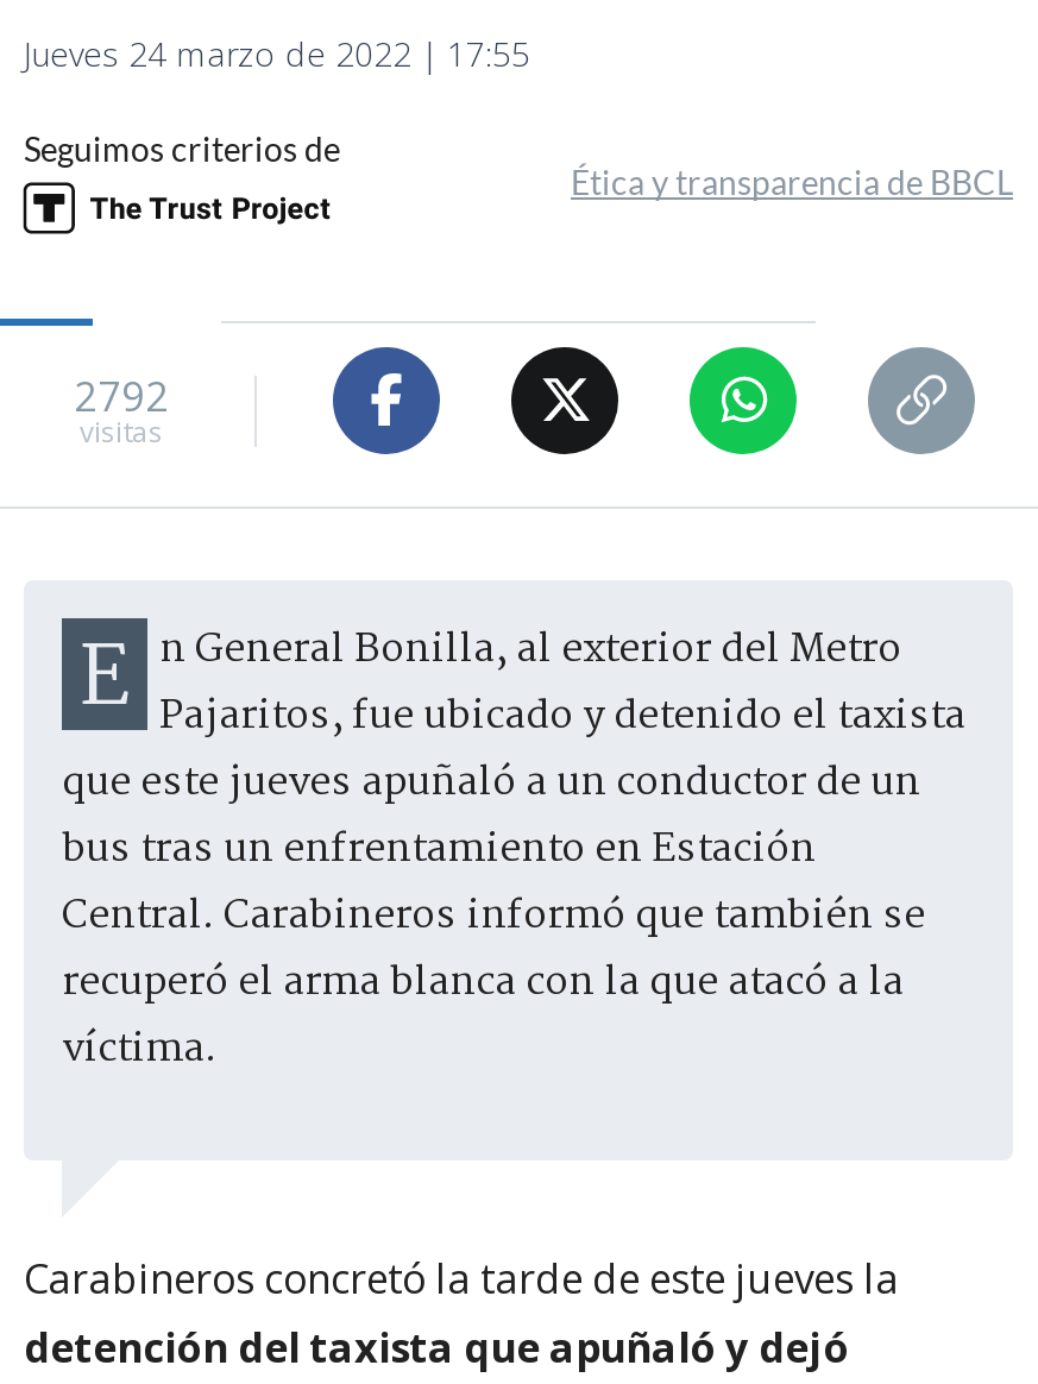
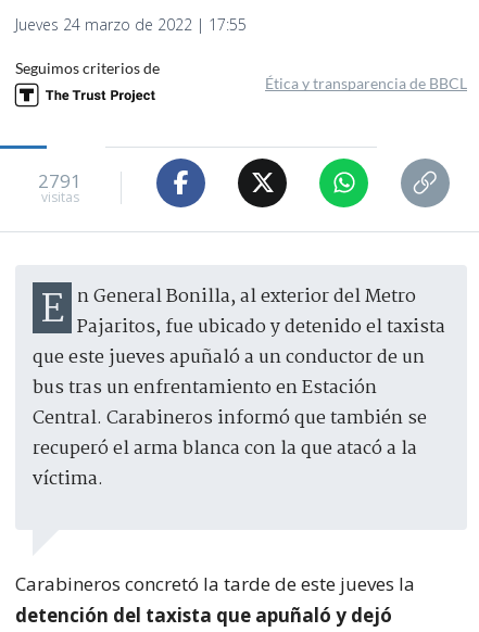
- 2792
+ 2791
